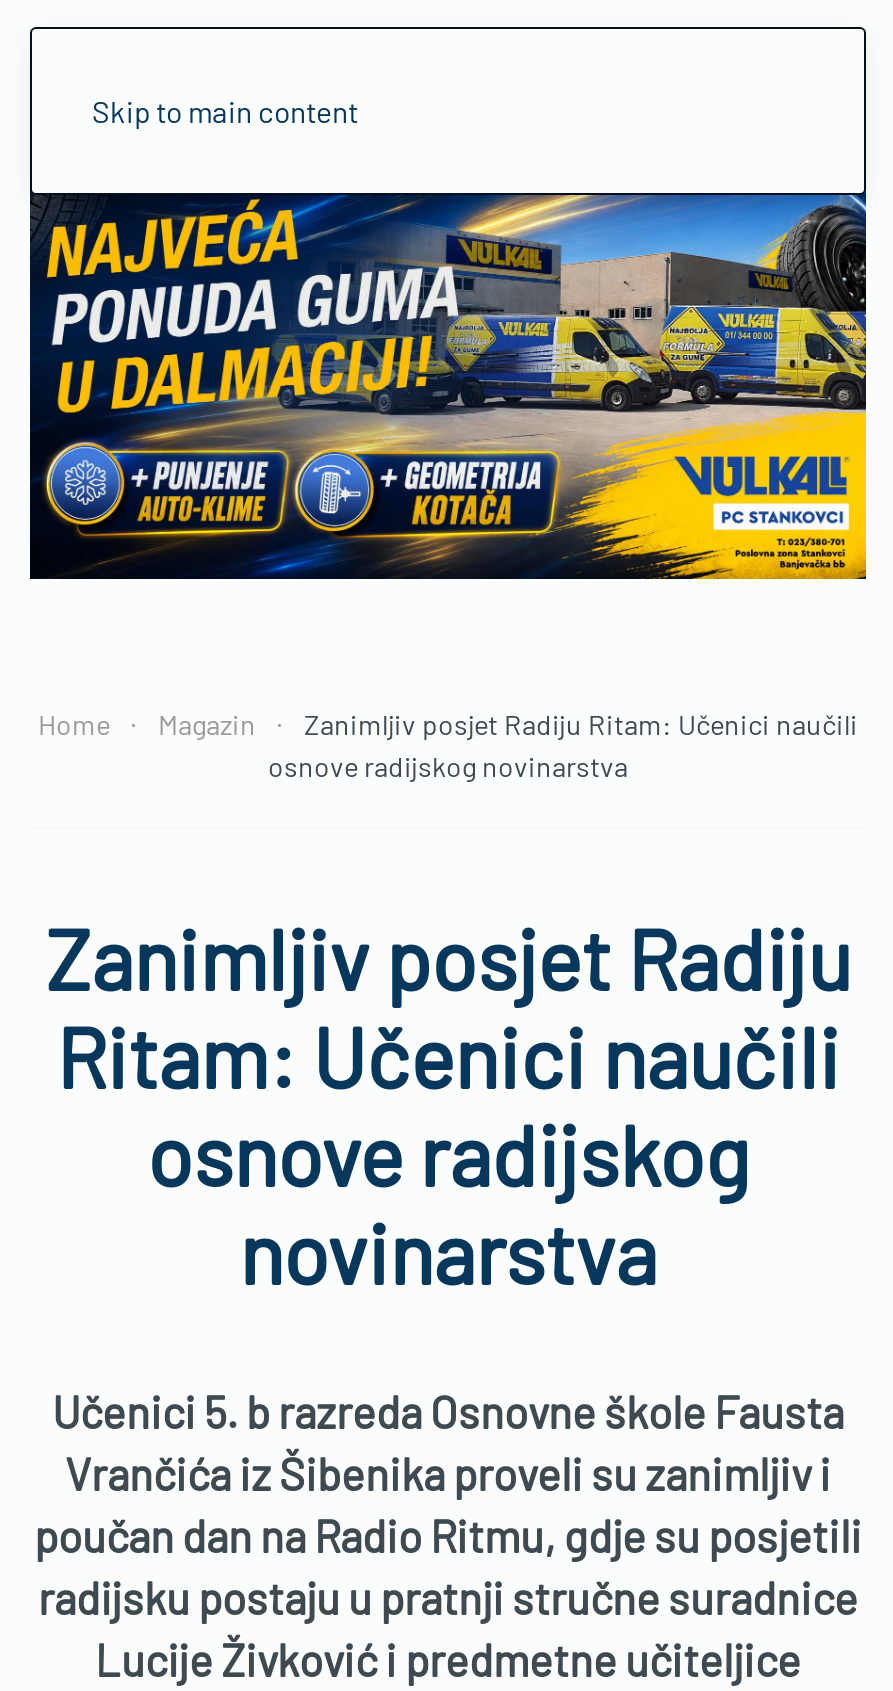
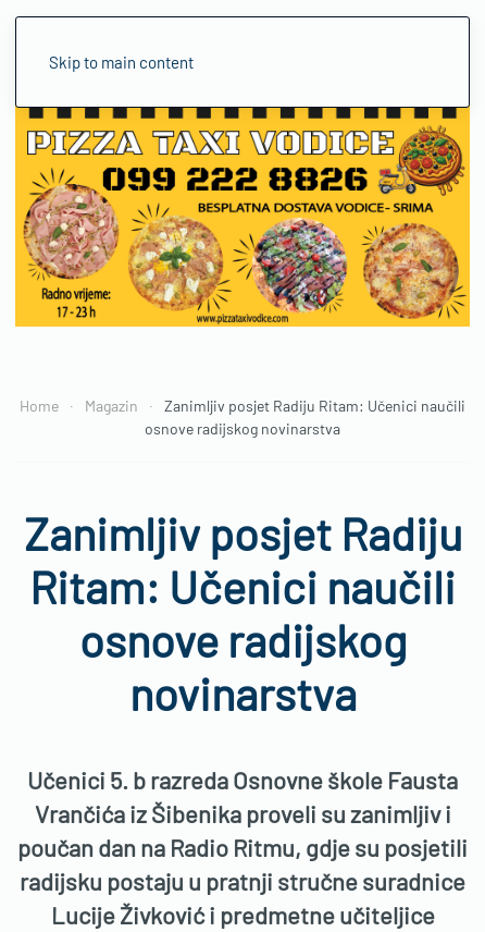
- [image]
+ [image]
